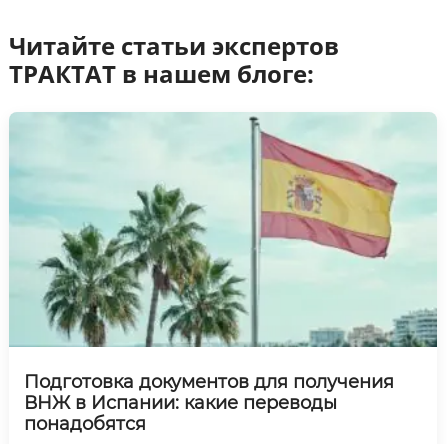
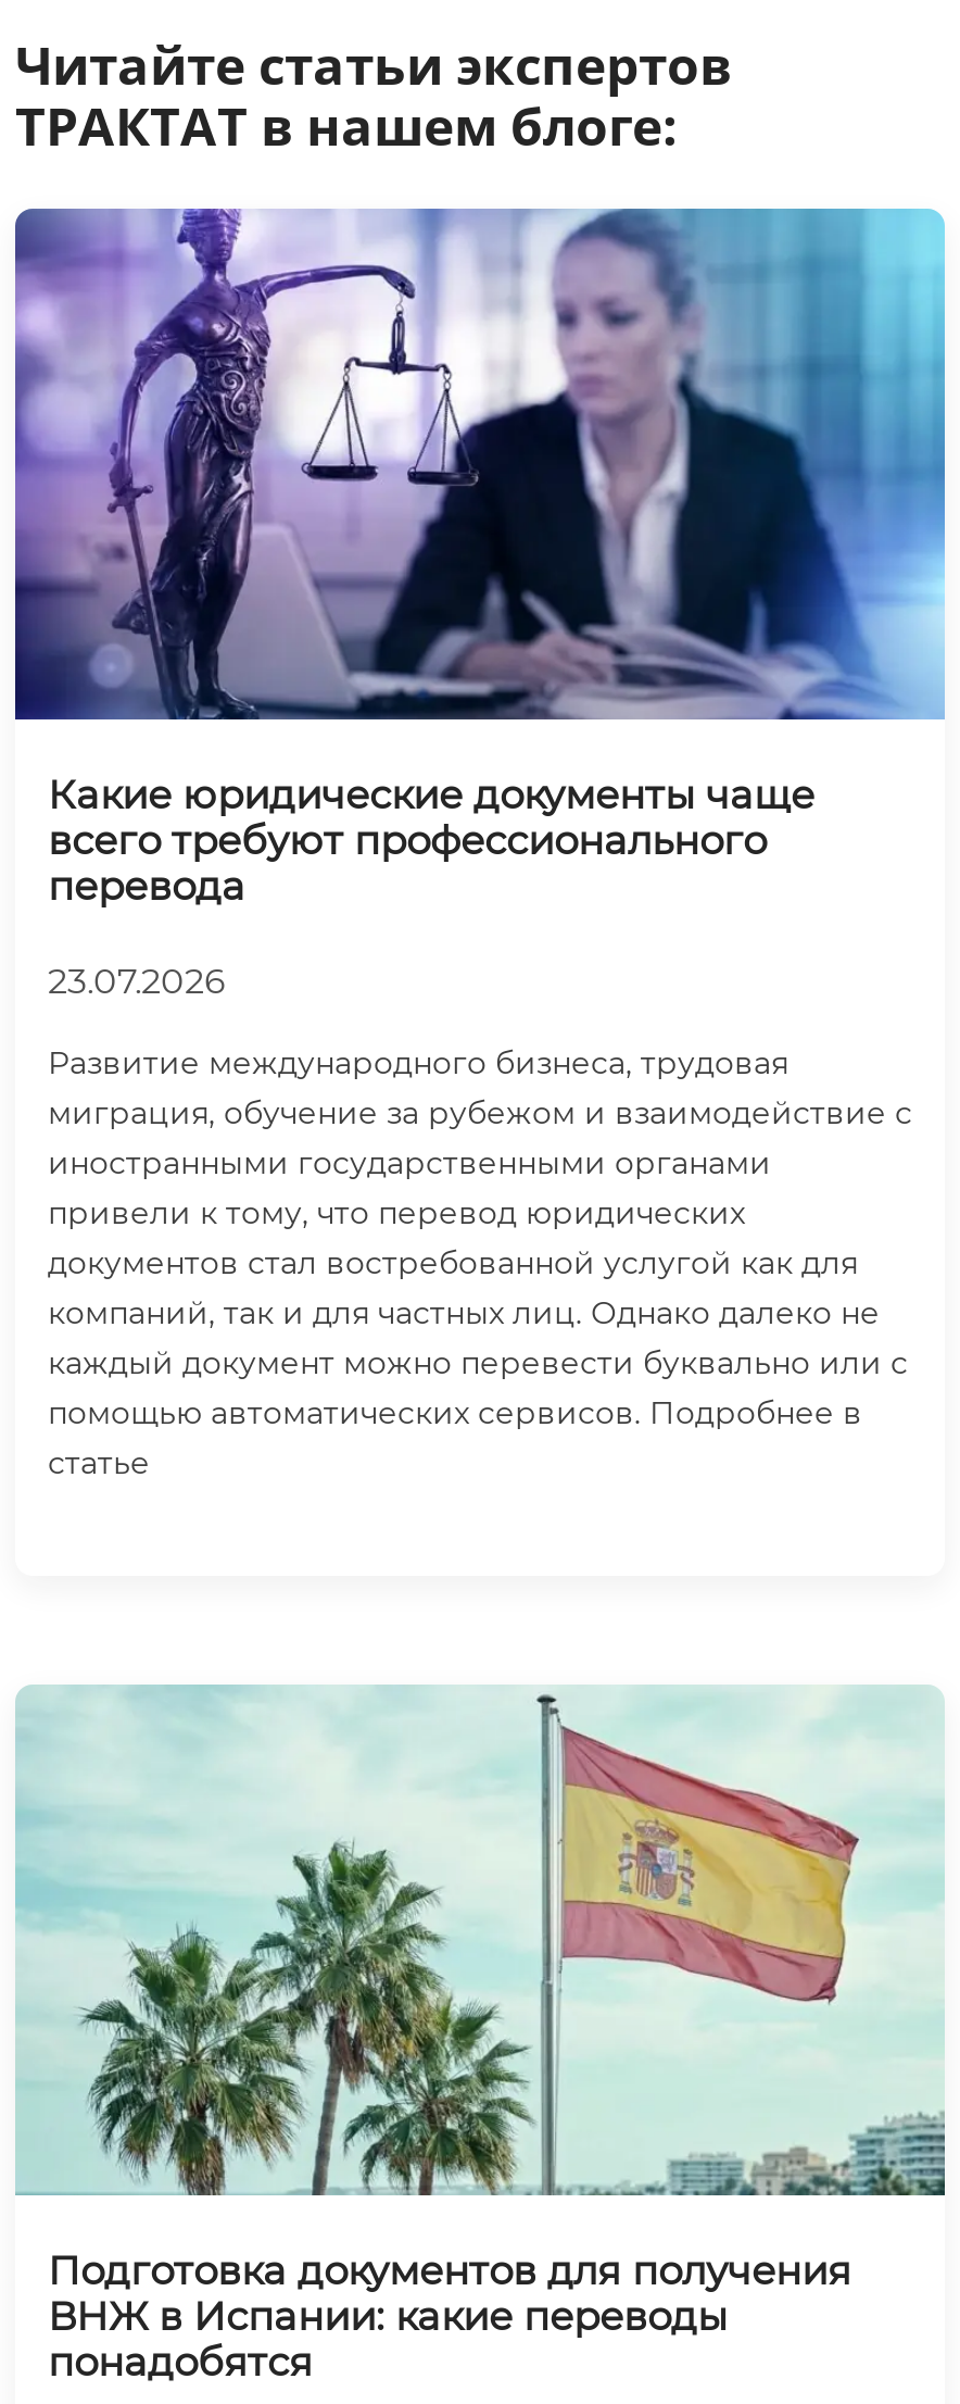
+ [image]
+ Какие юридические документы чаще
+ всего требуют профессионального
+ перевода
+ 23.07.2026
+ Развитие международного бизнеса, трудовая
+ миграция, обучение за рубежом и взаимодействие с
+ иностранными государственными органами
+ привели к тому, что перевод юридических
+ документов стал востребованной услугой как для
+ компаний, так и для частных лиц. Однако далеко не
+ каждый документ можно перевести буквально или с
+ помощью автоматических сервисов. Подробнее в
+ статье
